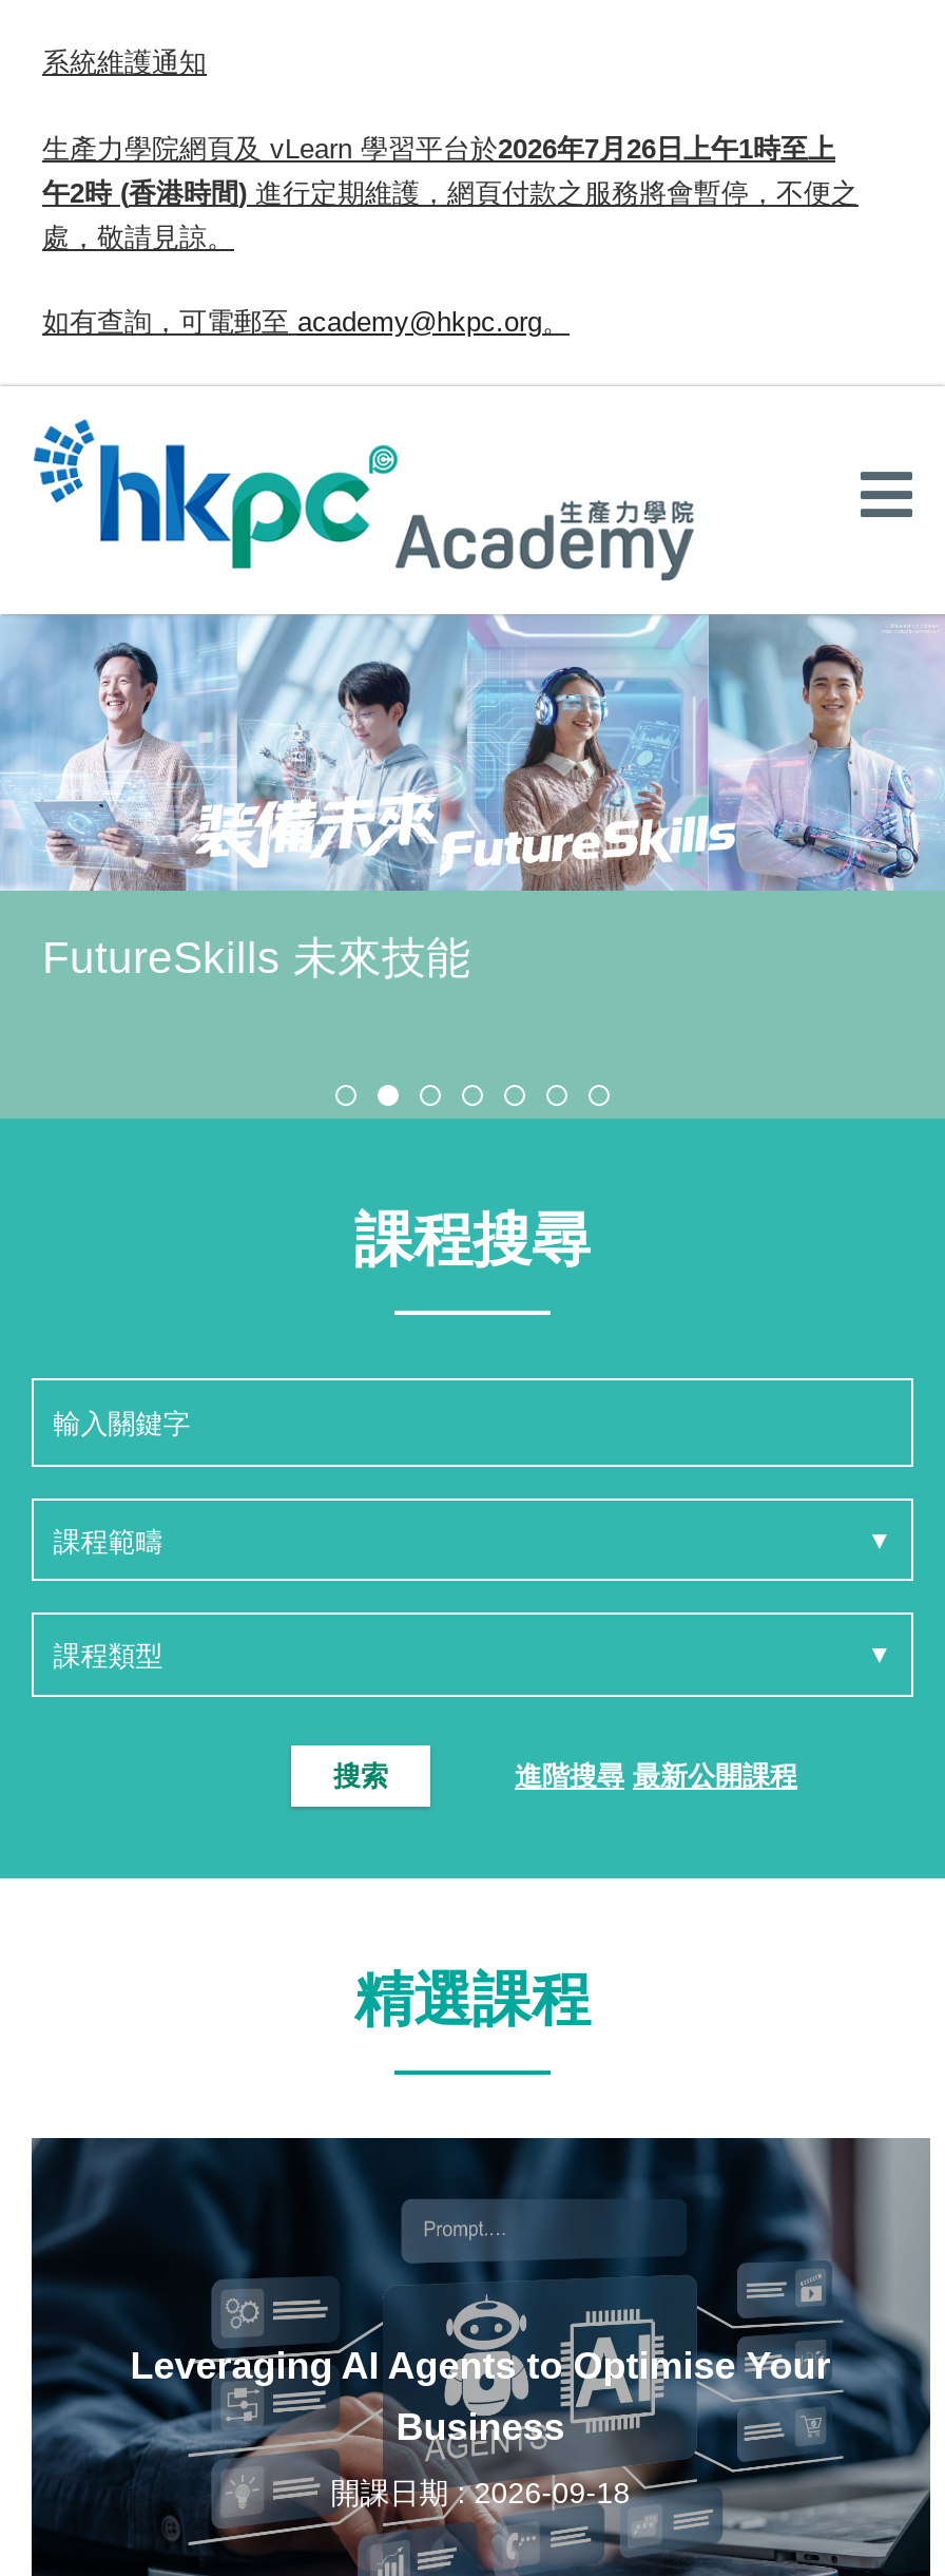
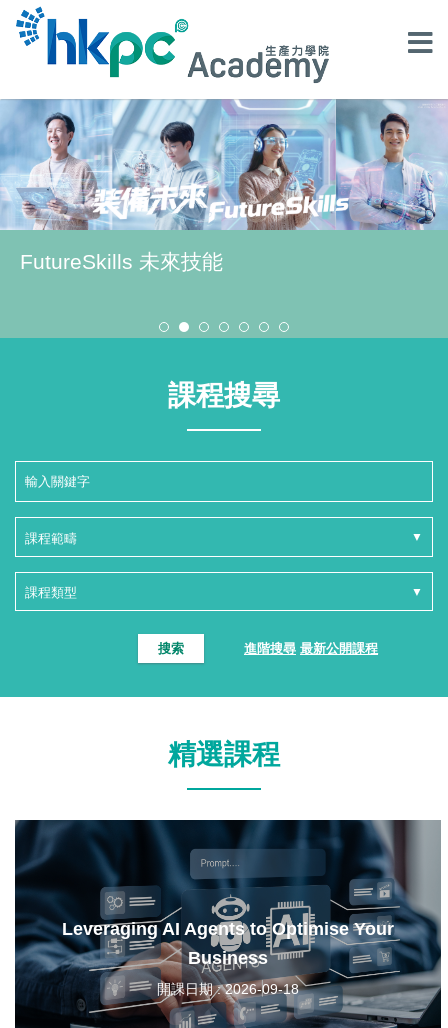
- 系統維護通知
- 生產力學院網頁及vLearn學習平台於2026年7月26日上午1時至上
- 午2時(香港時間)進行定期維護，網頁付款之服務將會暫停，不便之
- 處，敬請見諒。
- 如有查詢，可電郵至academy@hkpc.org。
